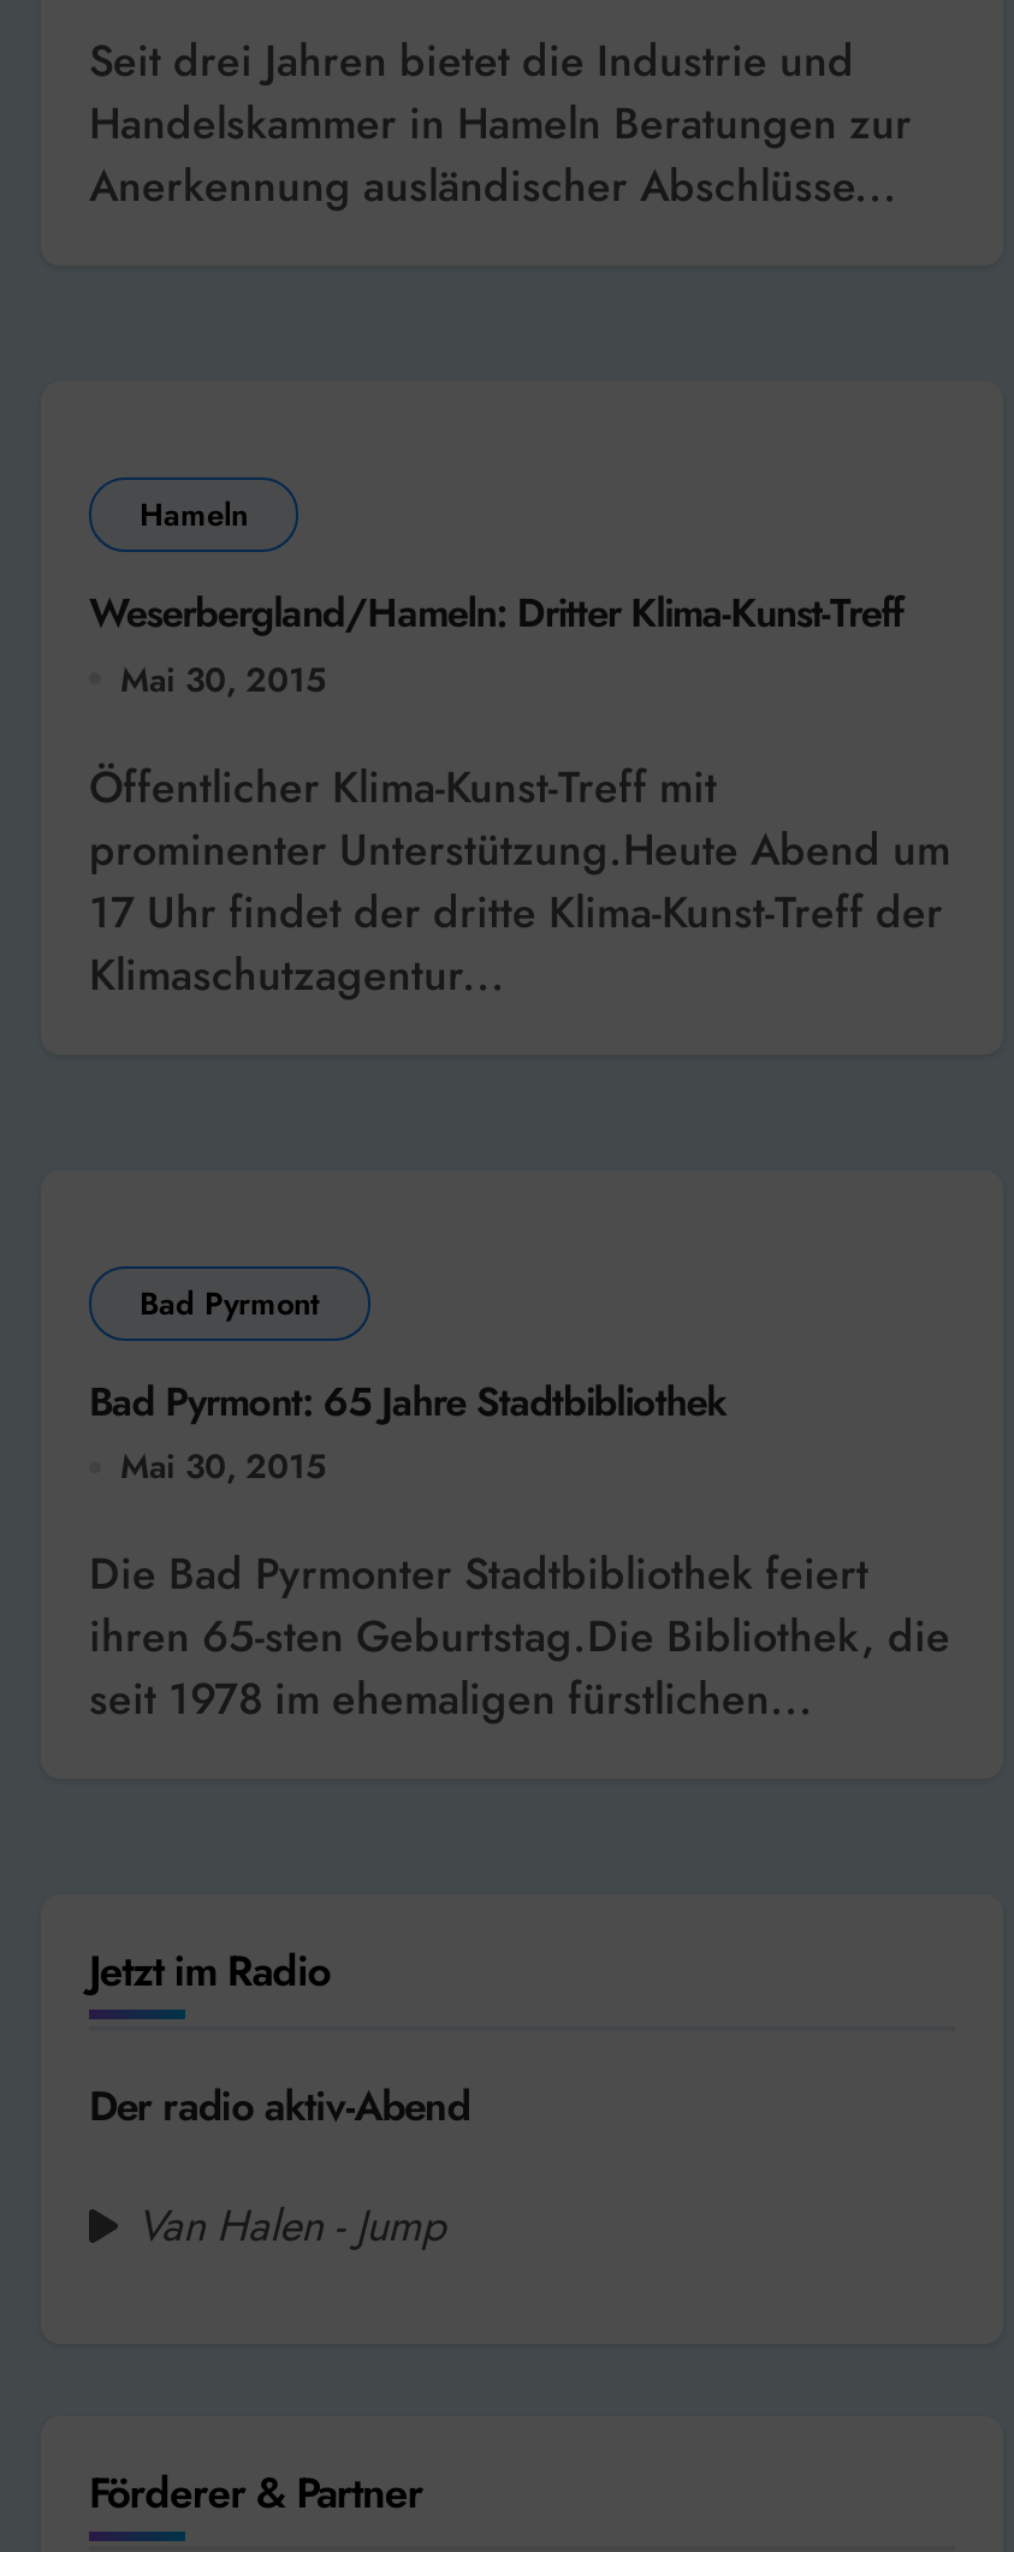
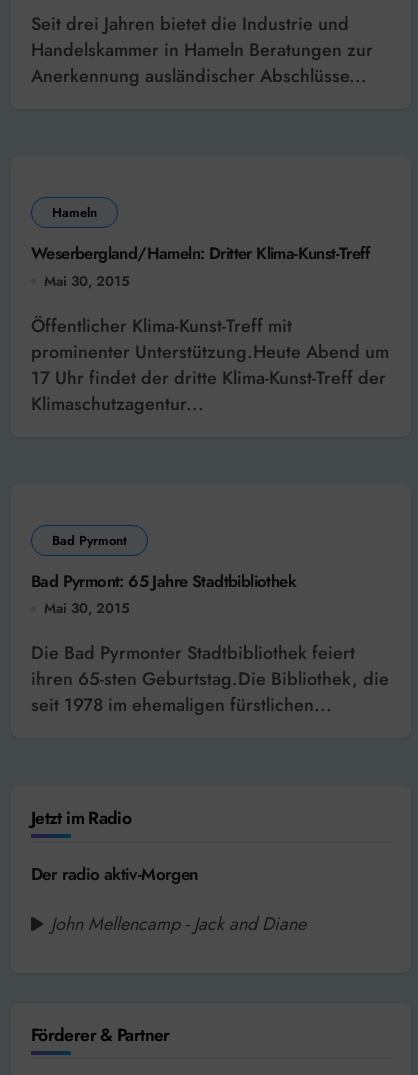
- Der radio aktiv-Abend
+ Der radio aktiv-Morgen

- Van Halen - Jump
+ John Mellencamp - Jack and Diane
